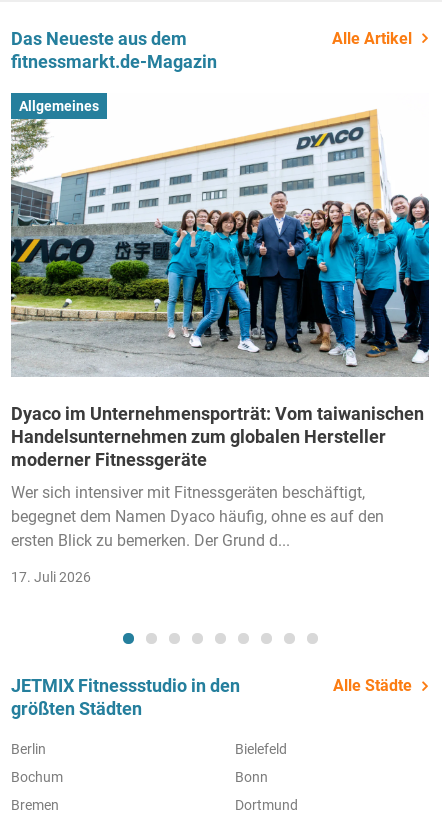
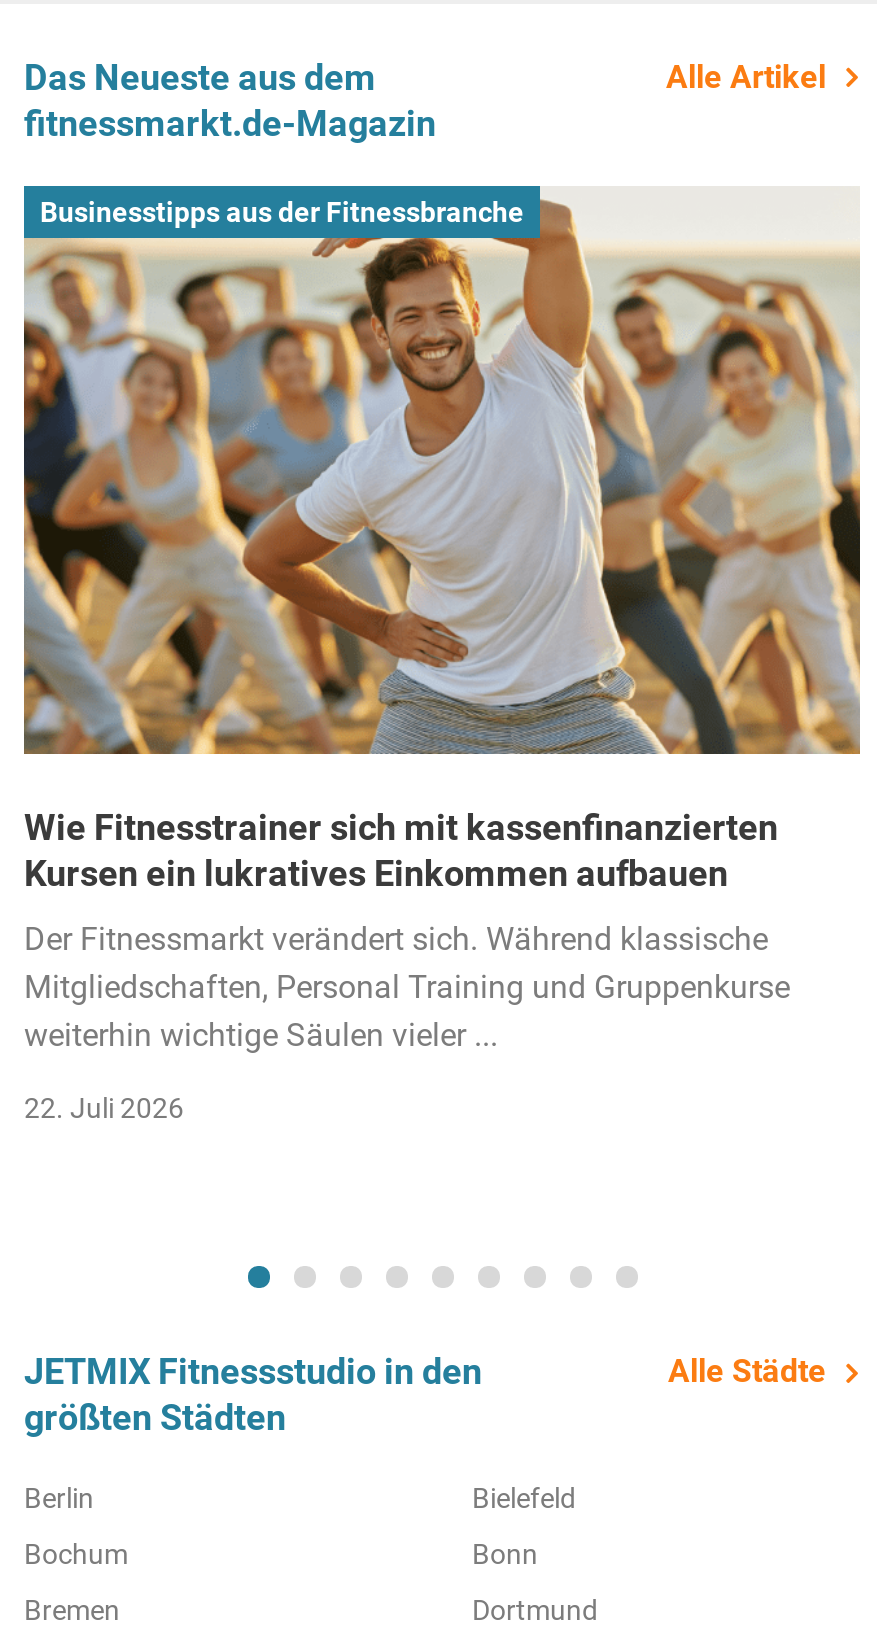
- [image]
- Allgemeines
+ [image]
+ Businesstipps aus der Fitnessbranche

- Dyaco im Unternehmensporträt: Vom taiwanischen
- Handelsunternehmen zum globalen Hersteller
- moderner Fitnessgeräte
+ Wie Fitnesstrainer sich mit kassenfinanzierten
+ Kursen ein lukratives Einkommen aufbauen

- Wer sich intensiver mit Fitnessgeräten beschäftigt,
- begegnet dem Namen Dyaco häufig, ohne es auf den
- ersten Blick zu bemerken. Der Grund d...
+ Der Fitnessmarkt verändert sich. Während klassische
+ Mitgliedschaften, Personal Training und Gruppenkurse
+ weiterhin wichtige Säulen vieler ...

- 17. Juli 2026
+ 22. Juli 2026
